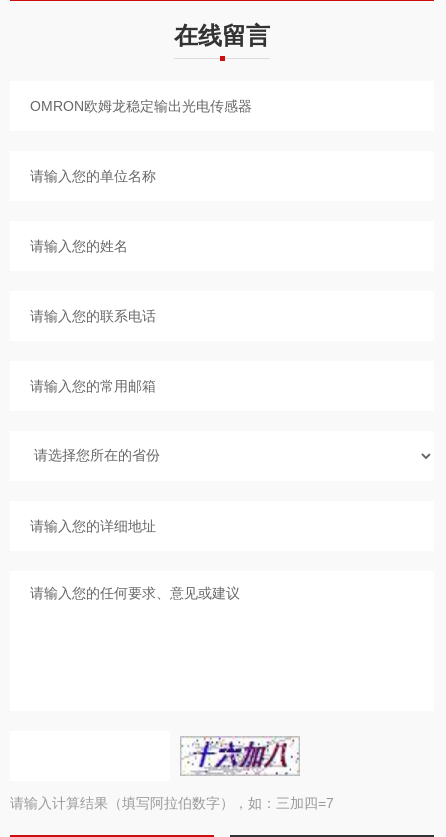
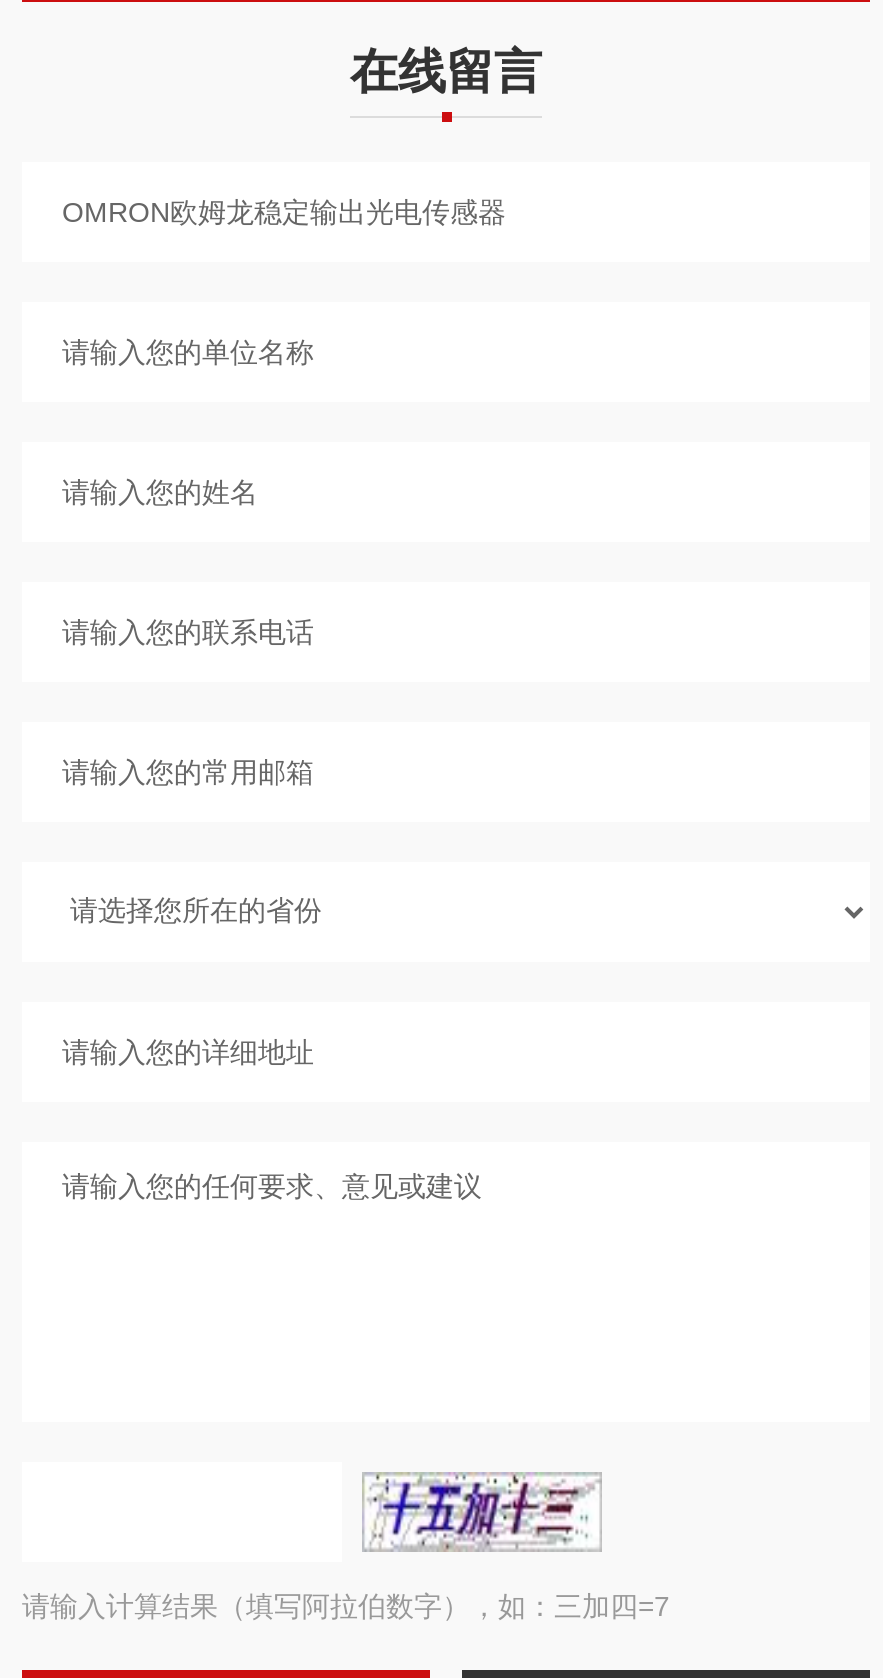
- [image]
+ [image]
